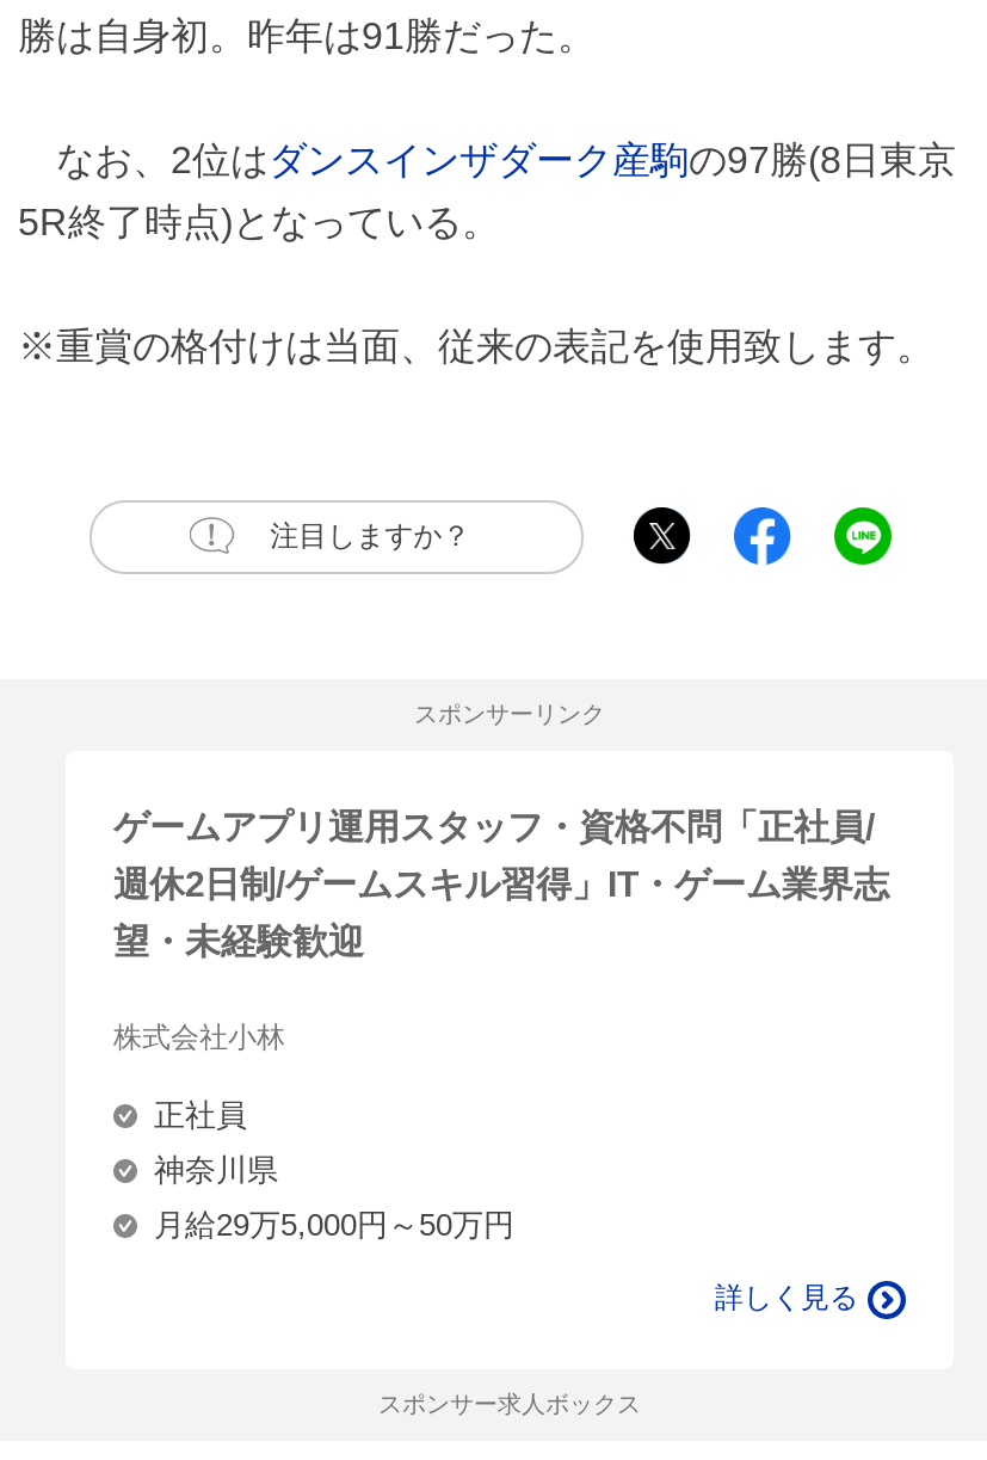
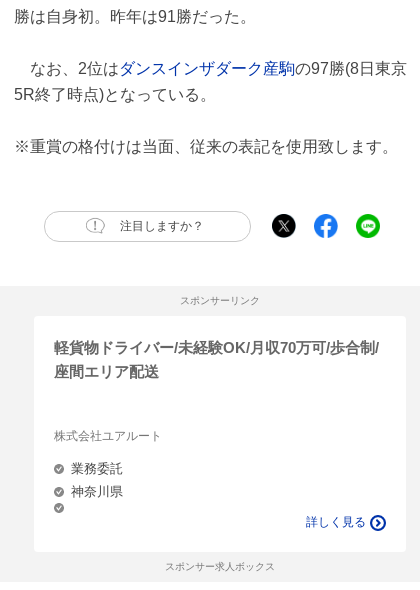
- ゲームアプリ運用スタッフ・資格不問「正社員/
- 週休2日制/ゲームスキル習得」IT・ゲーム業界志
- 望・未経験歓迎
+ 軽貨物ドライバー/未経験OK/月収70万可/歩合制/
+ 座間エリア配送

- 株式会社小林
+ 株式会社ユアルート

- 正社員
+ 業務委託

- 月給29万5,000円～50万円
